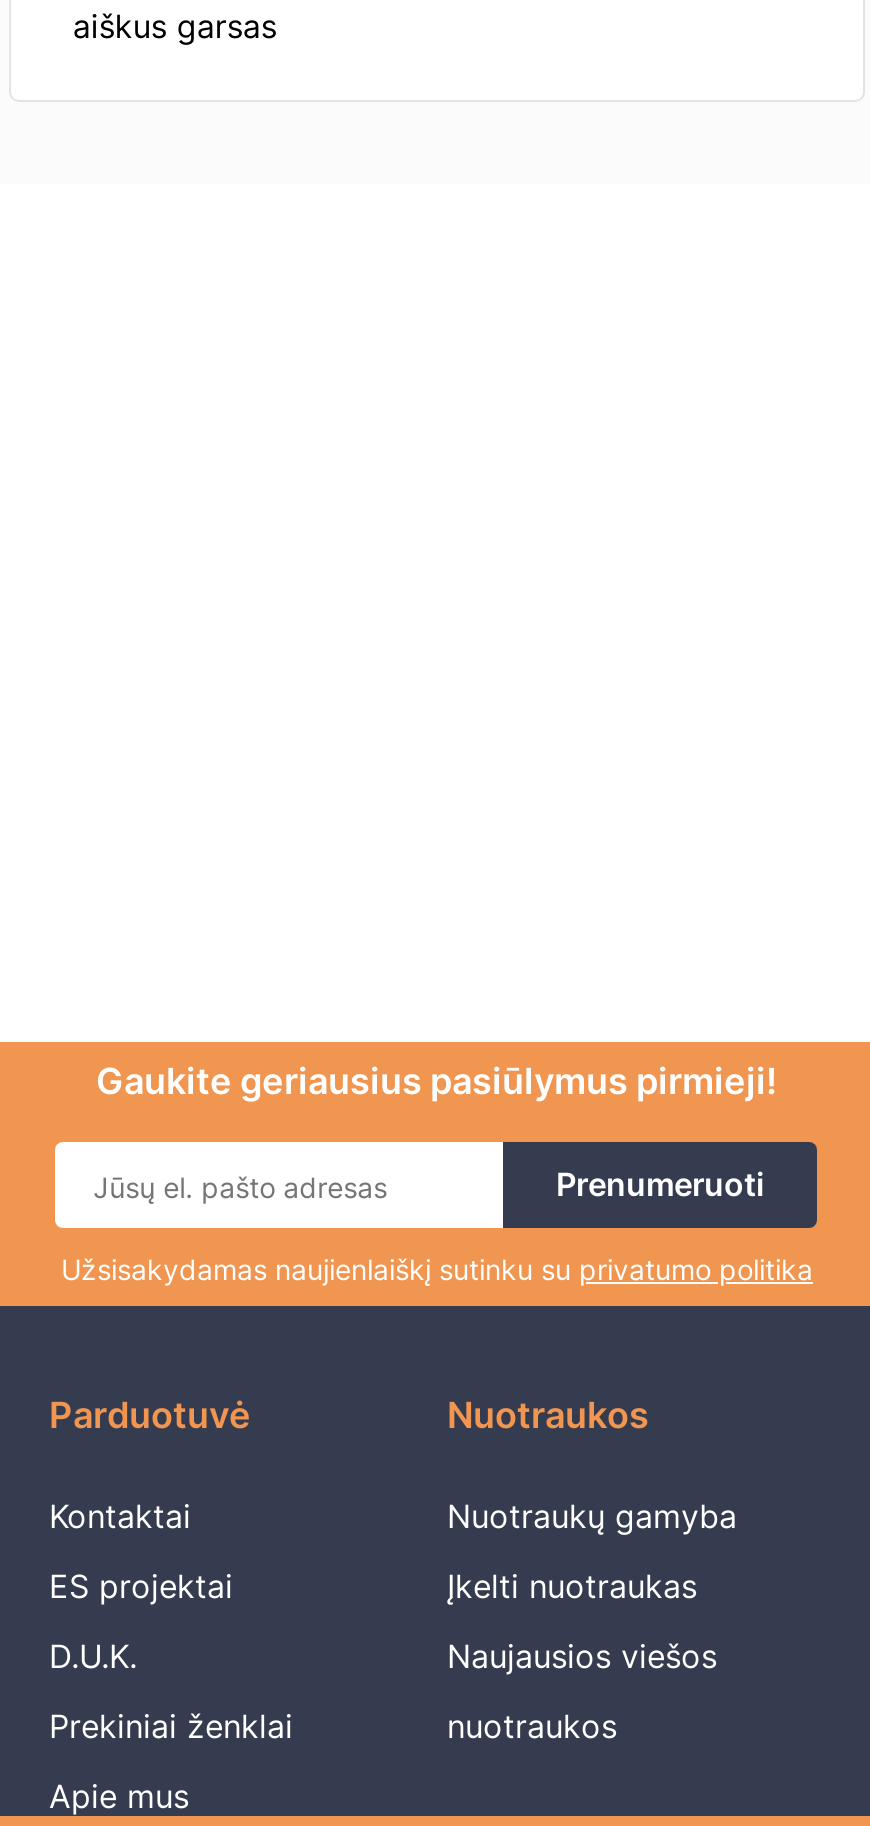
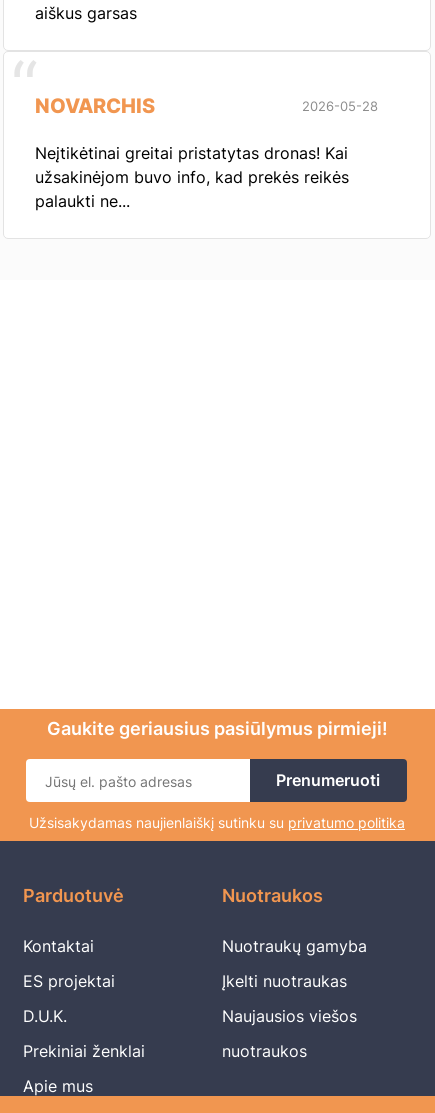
+ NOVARCHIS
+ 2026-05-28
+ Neįtikėtinai greitai pristatytas dronas! Kai
+ užsakinėjom buvo info, kad prekės reikės
+ palaukti ne...
